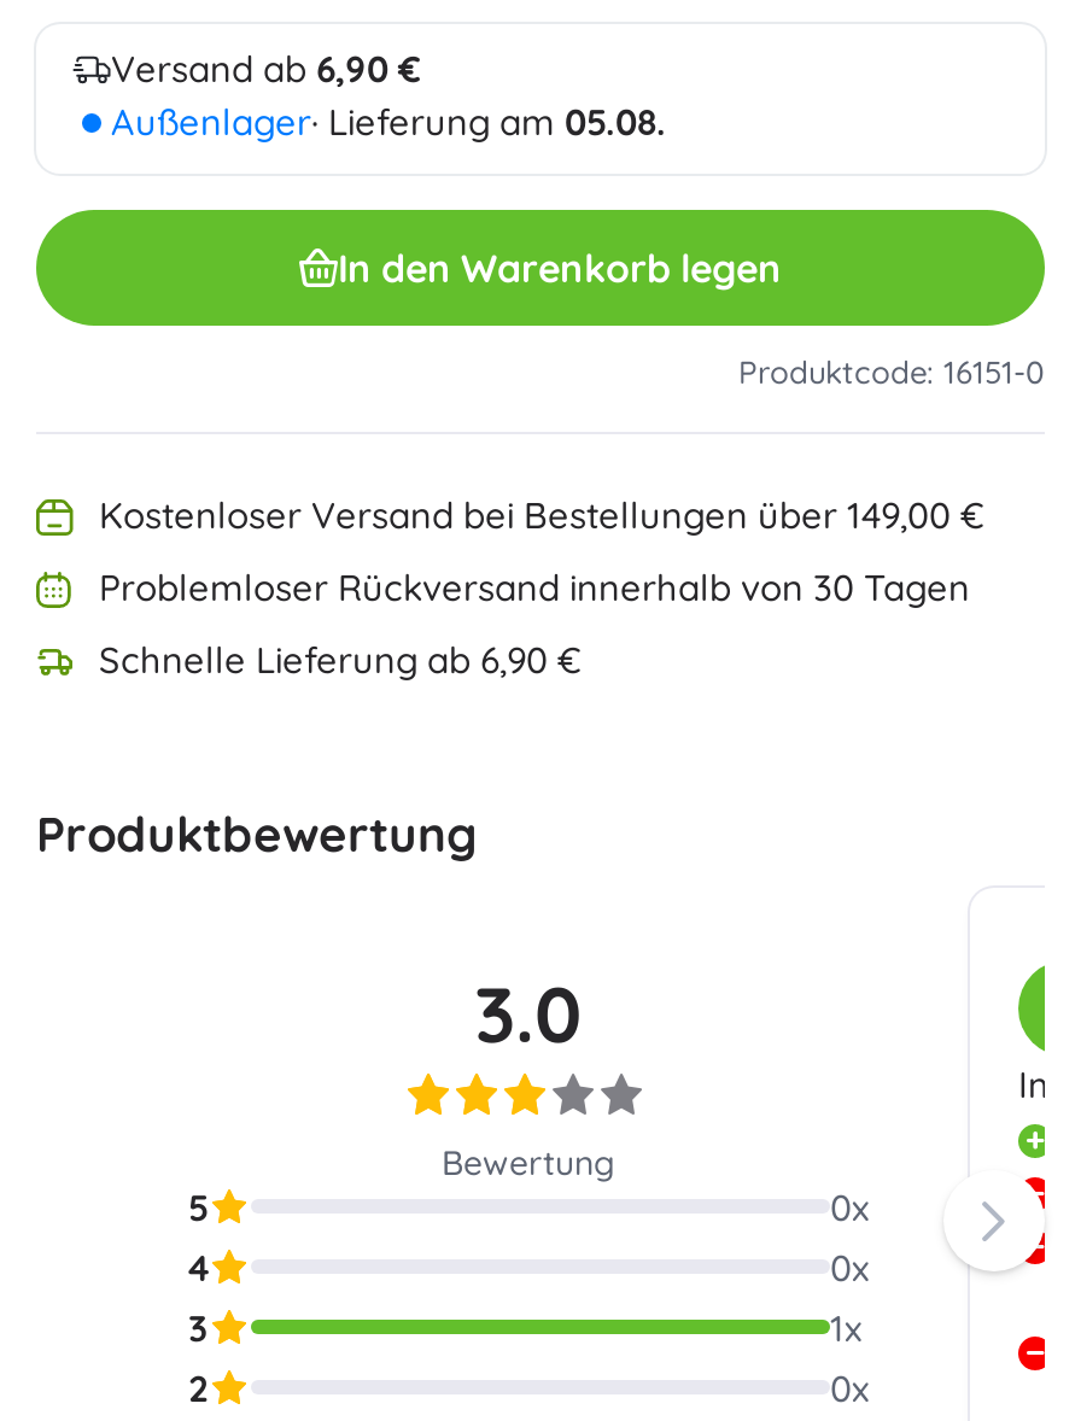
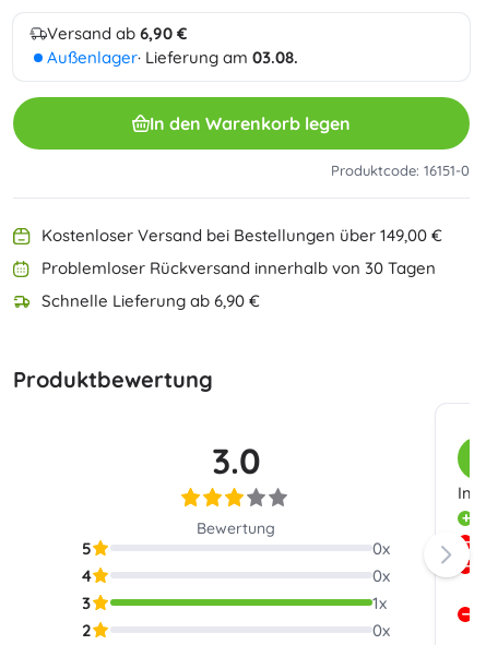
- Außenlager · Lieferung am 05.08.
+ Außenlager · Lieferung am 03.08.
